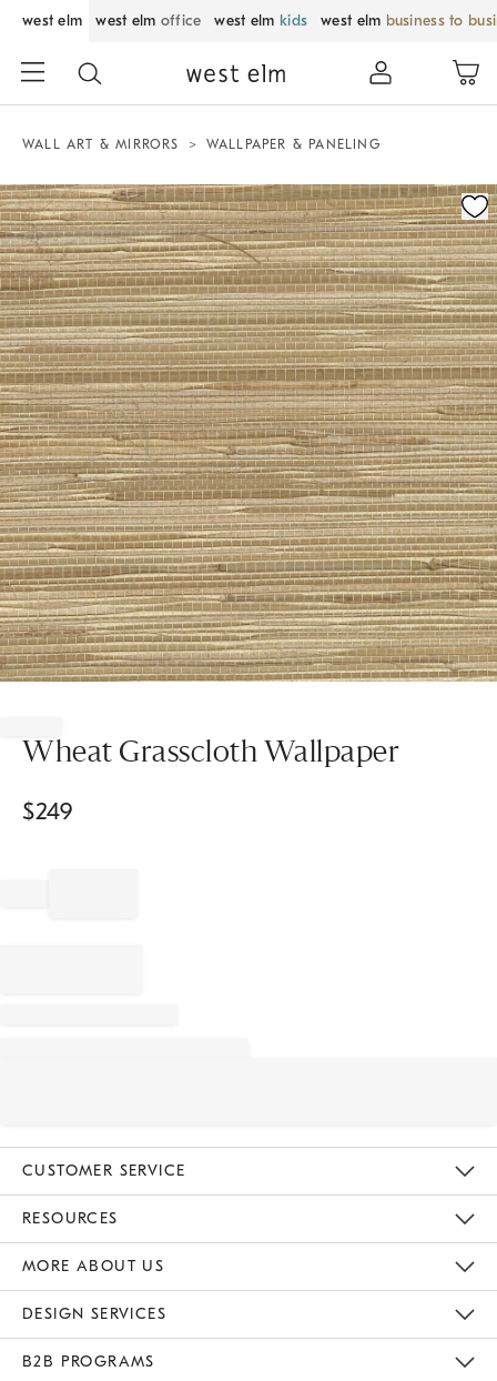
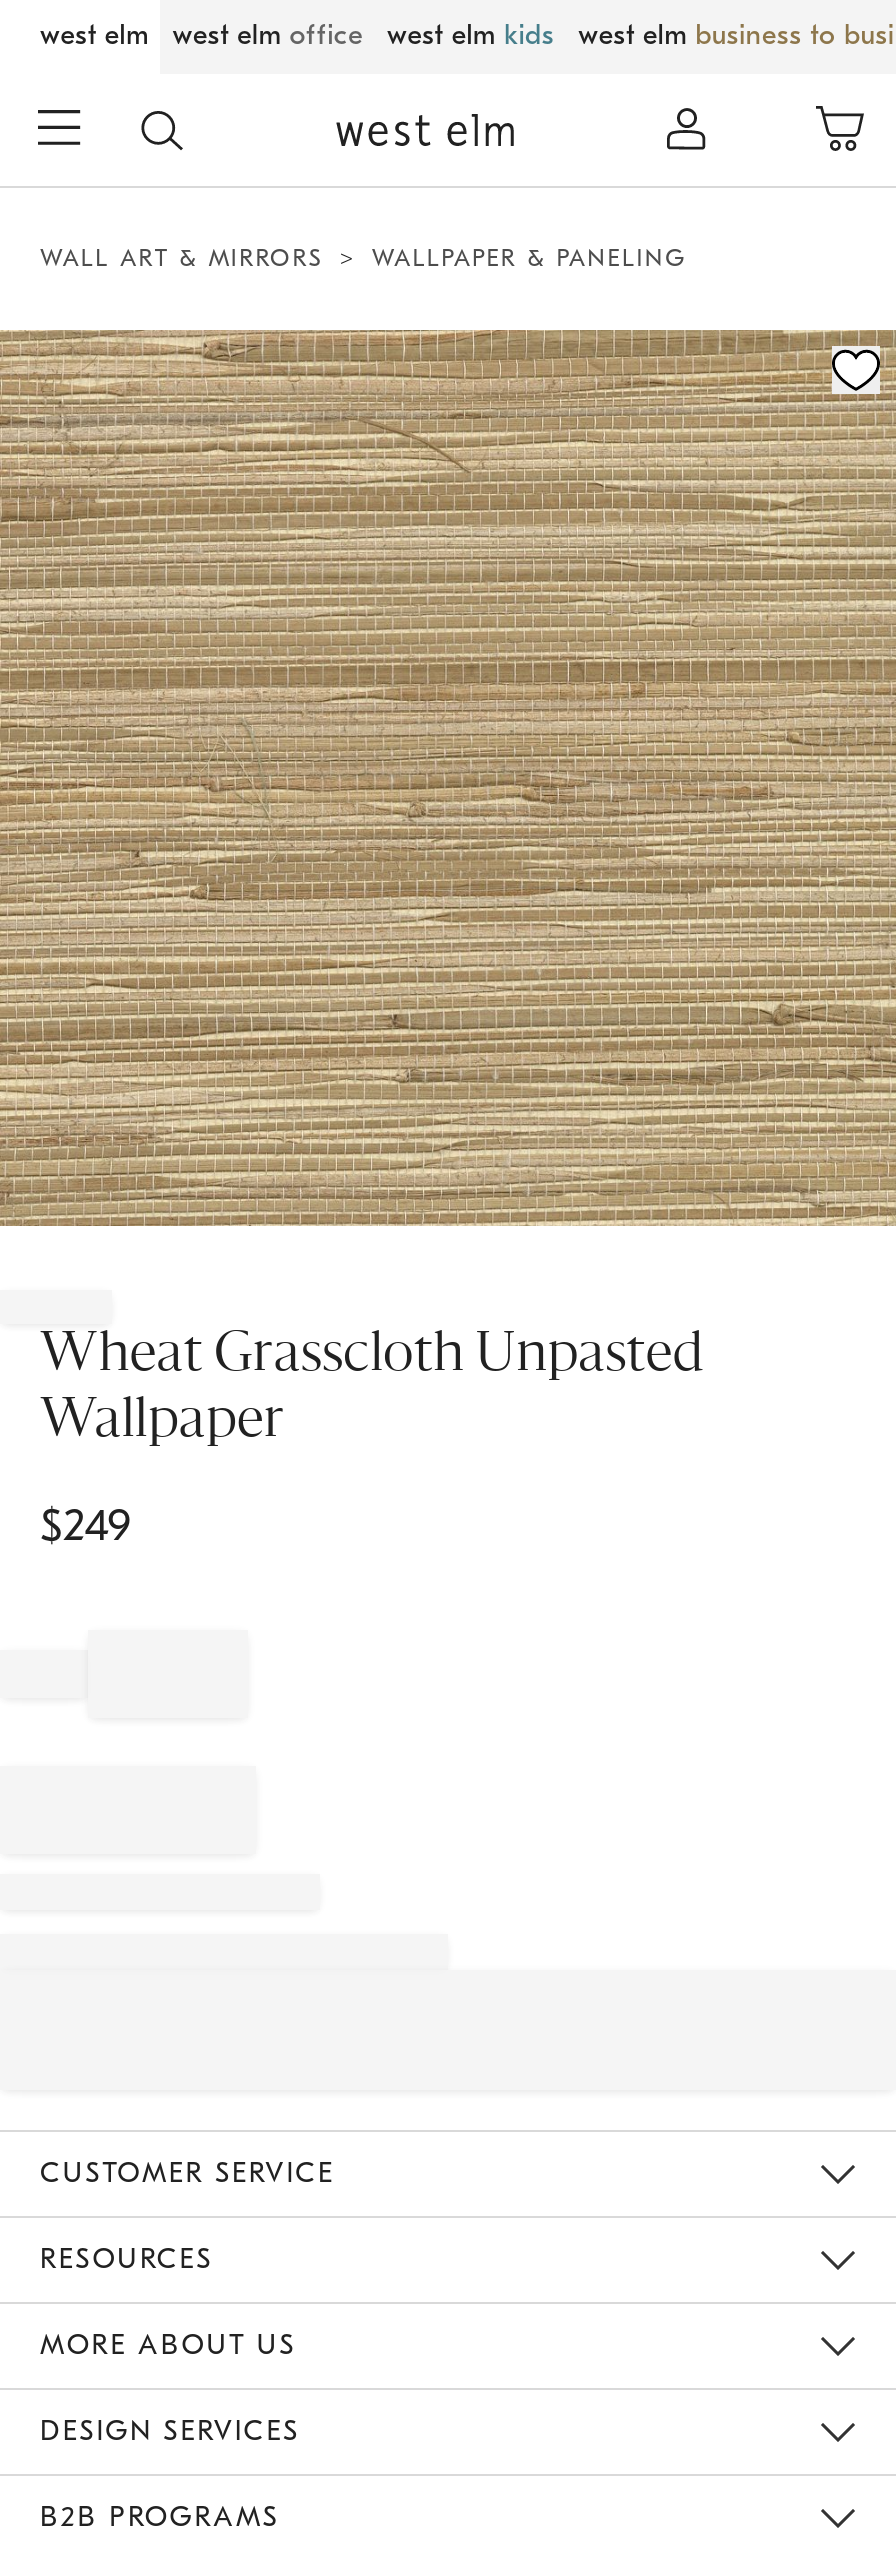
- Wheat Grasscloth Wallpaper
+ Wheat Grasscloth Unpasted
+ Wallpaper
